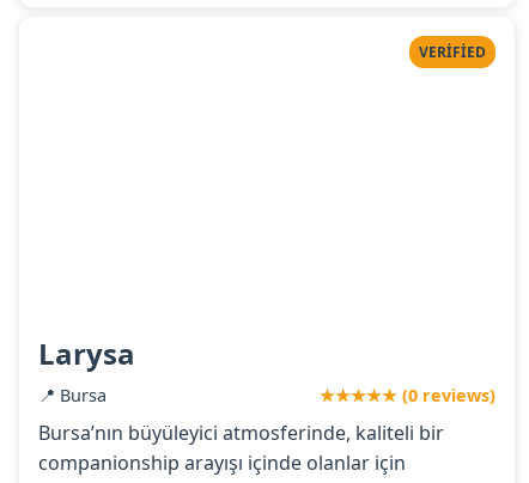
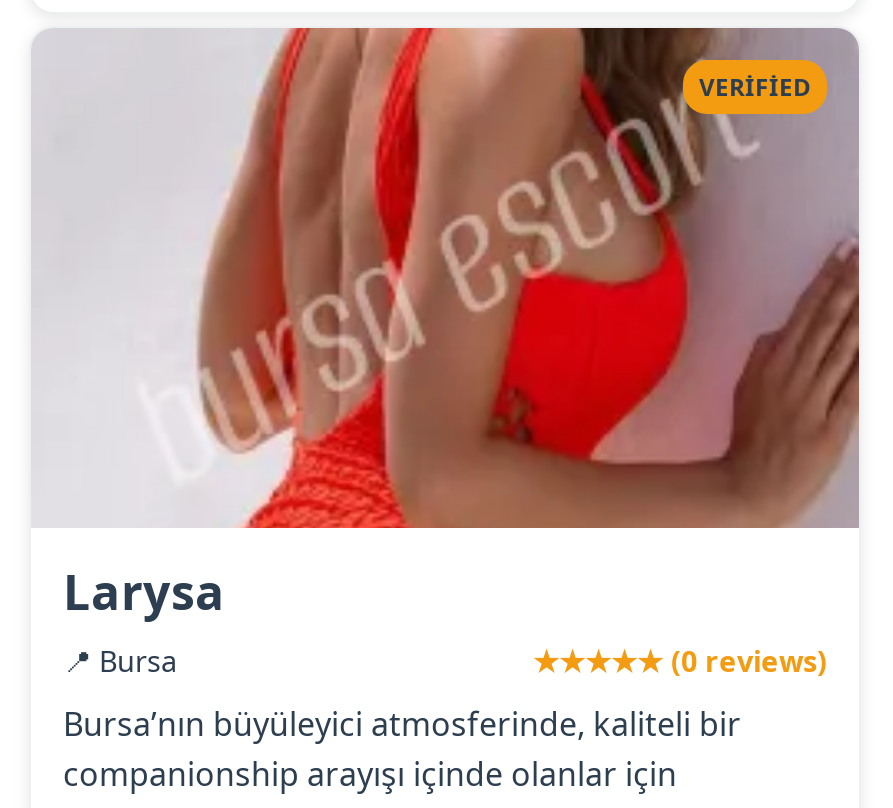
+ [image]
